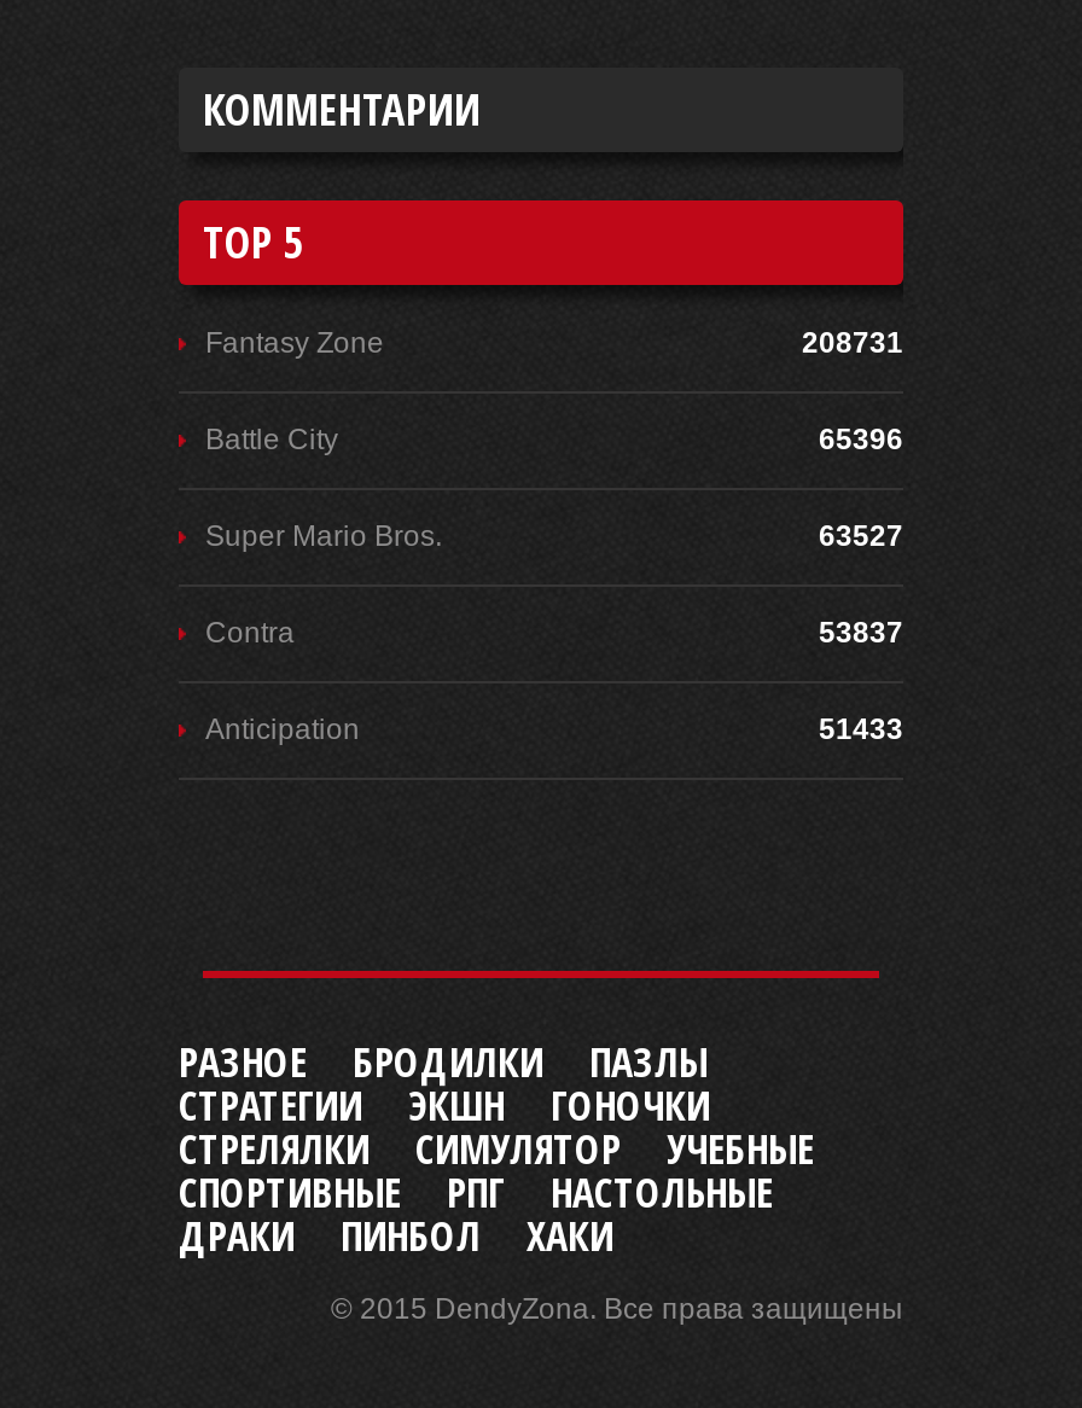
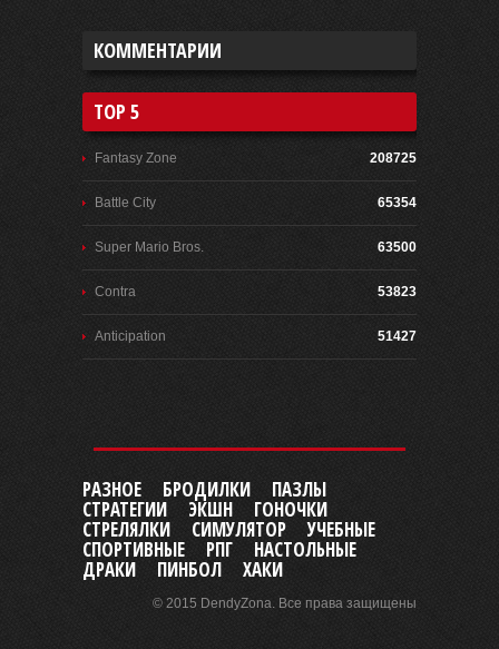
- 208731
+ 208725

- 65396
+ 65354

- 63527
+ 63500

- 53837
+ 53823

- 51433
+ 51427
